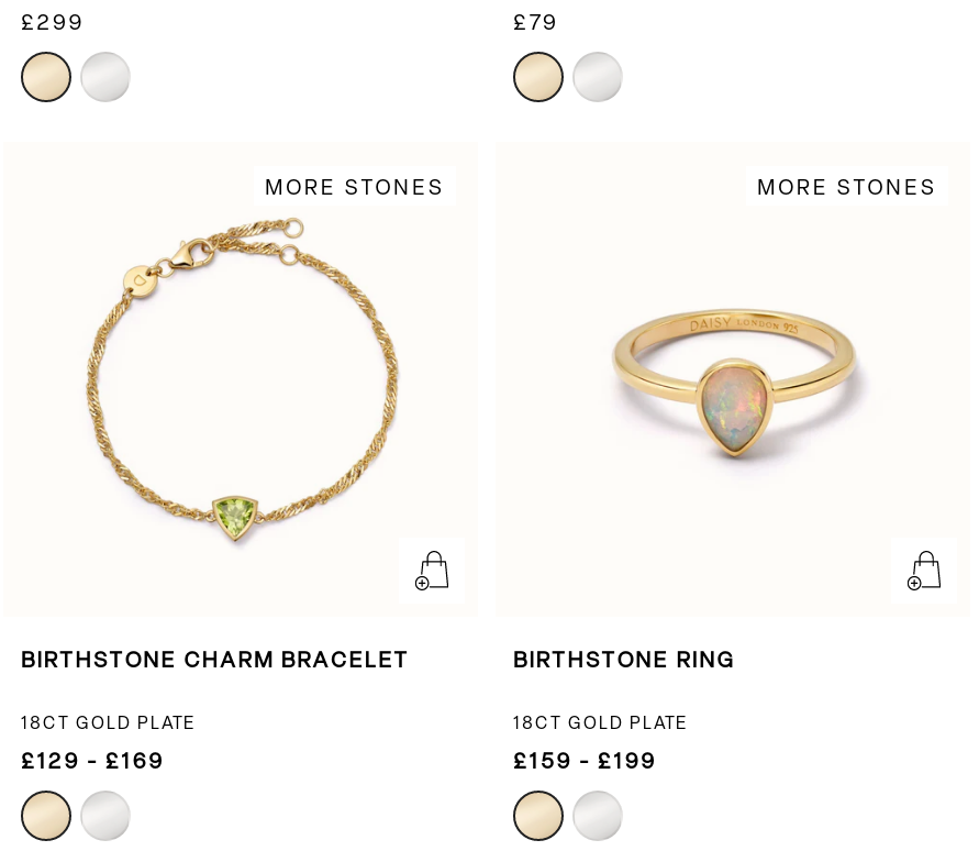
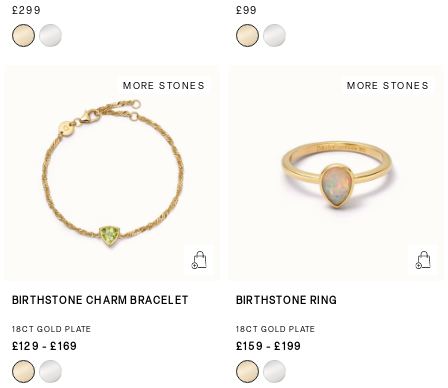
- £79
+ £99
